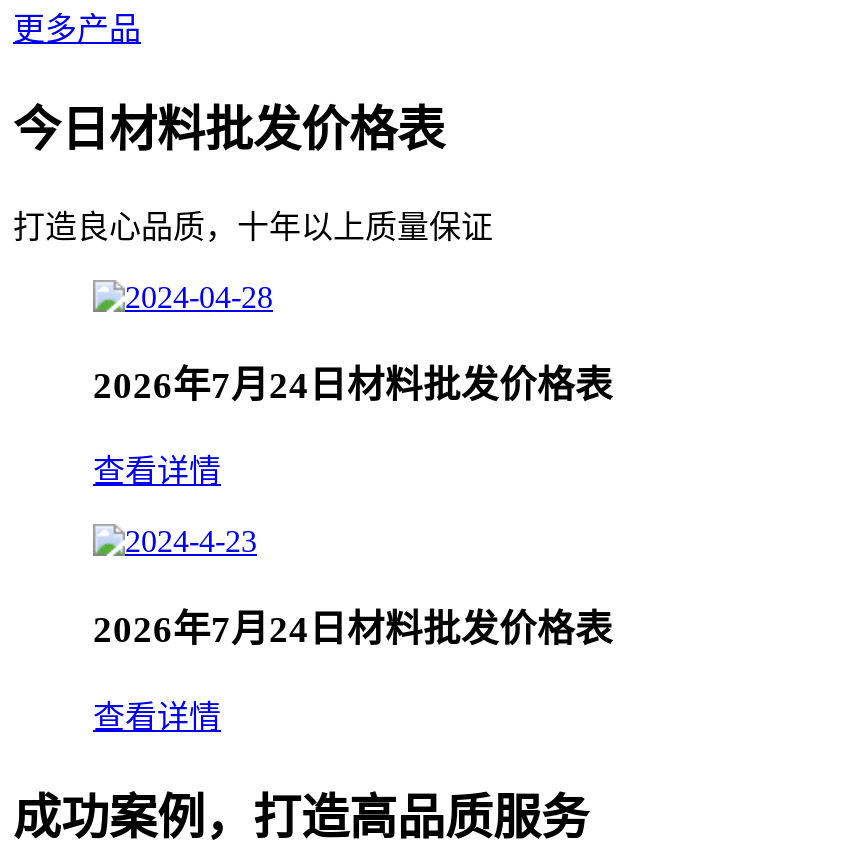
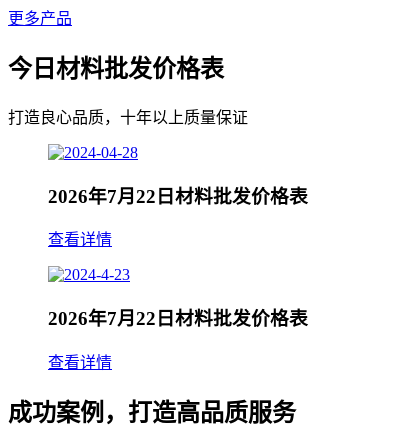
- 2026年7月24日材料批发价格表
+ 2026年7月22日材料批发价格表

- 2026年7月24日材料批发价格表
+ 2026年7月22日材料批发价格表
